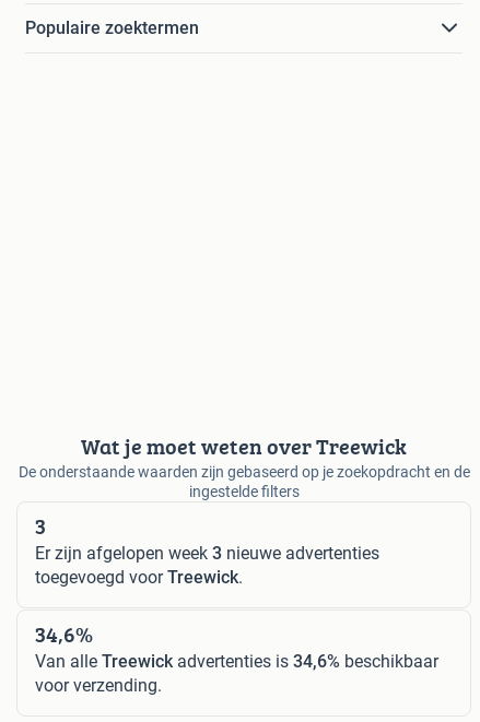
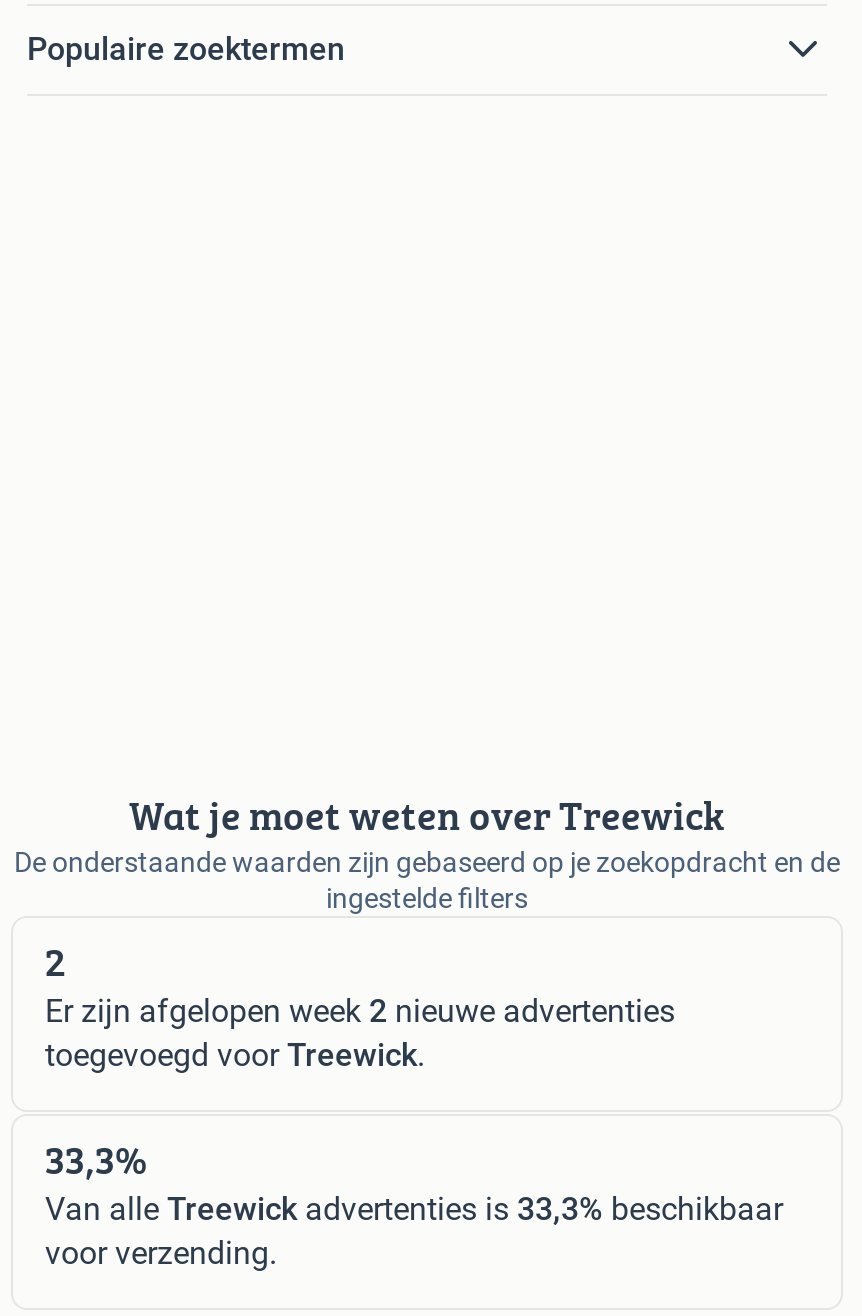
- 3
+ 2

- Er zijn afgelopen week 3 nieuwe advertenties
+ Er zijn afgelopen week 2 nieuwe advertenties

- 34,6%
+ 33,3%

- Van alle Treewick advertenties is 34,6% beschikbaar
+ Van alle Treewick advertenties is 33,3% beschikbaar
